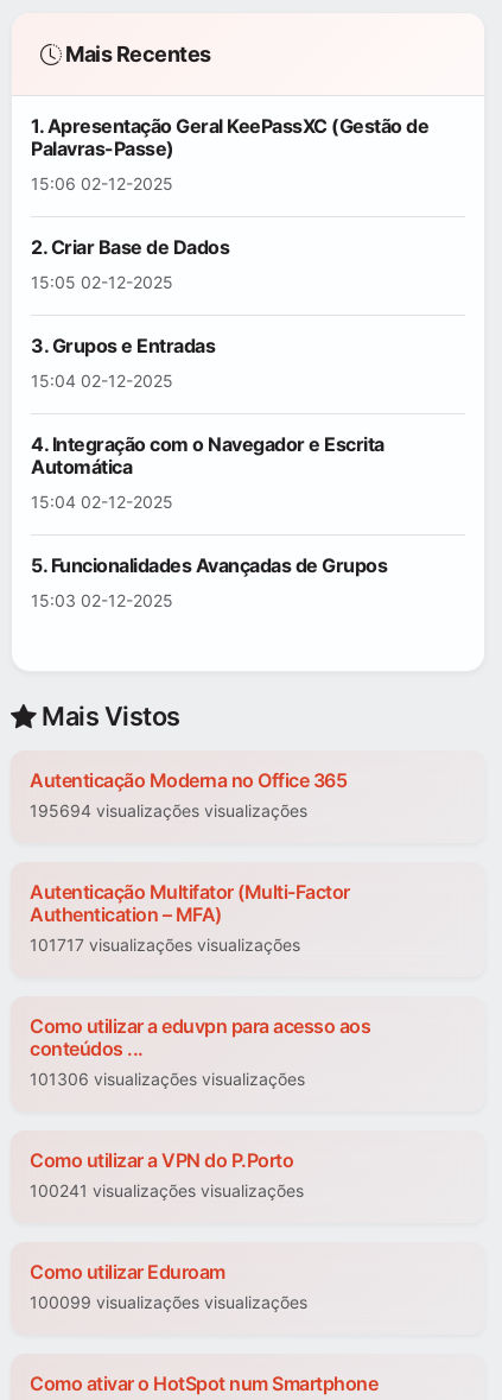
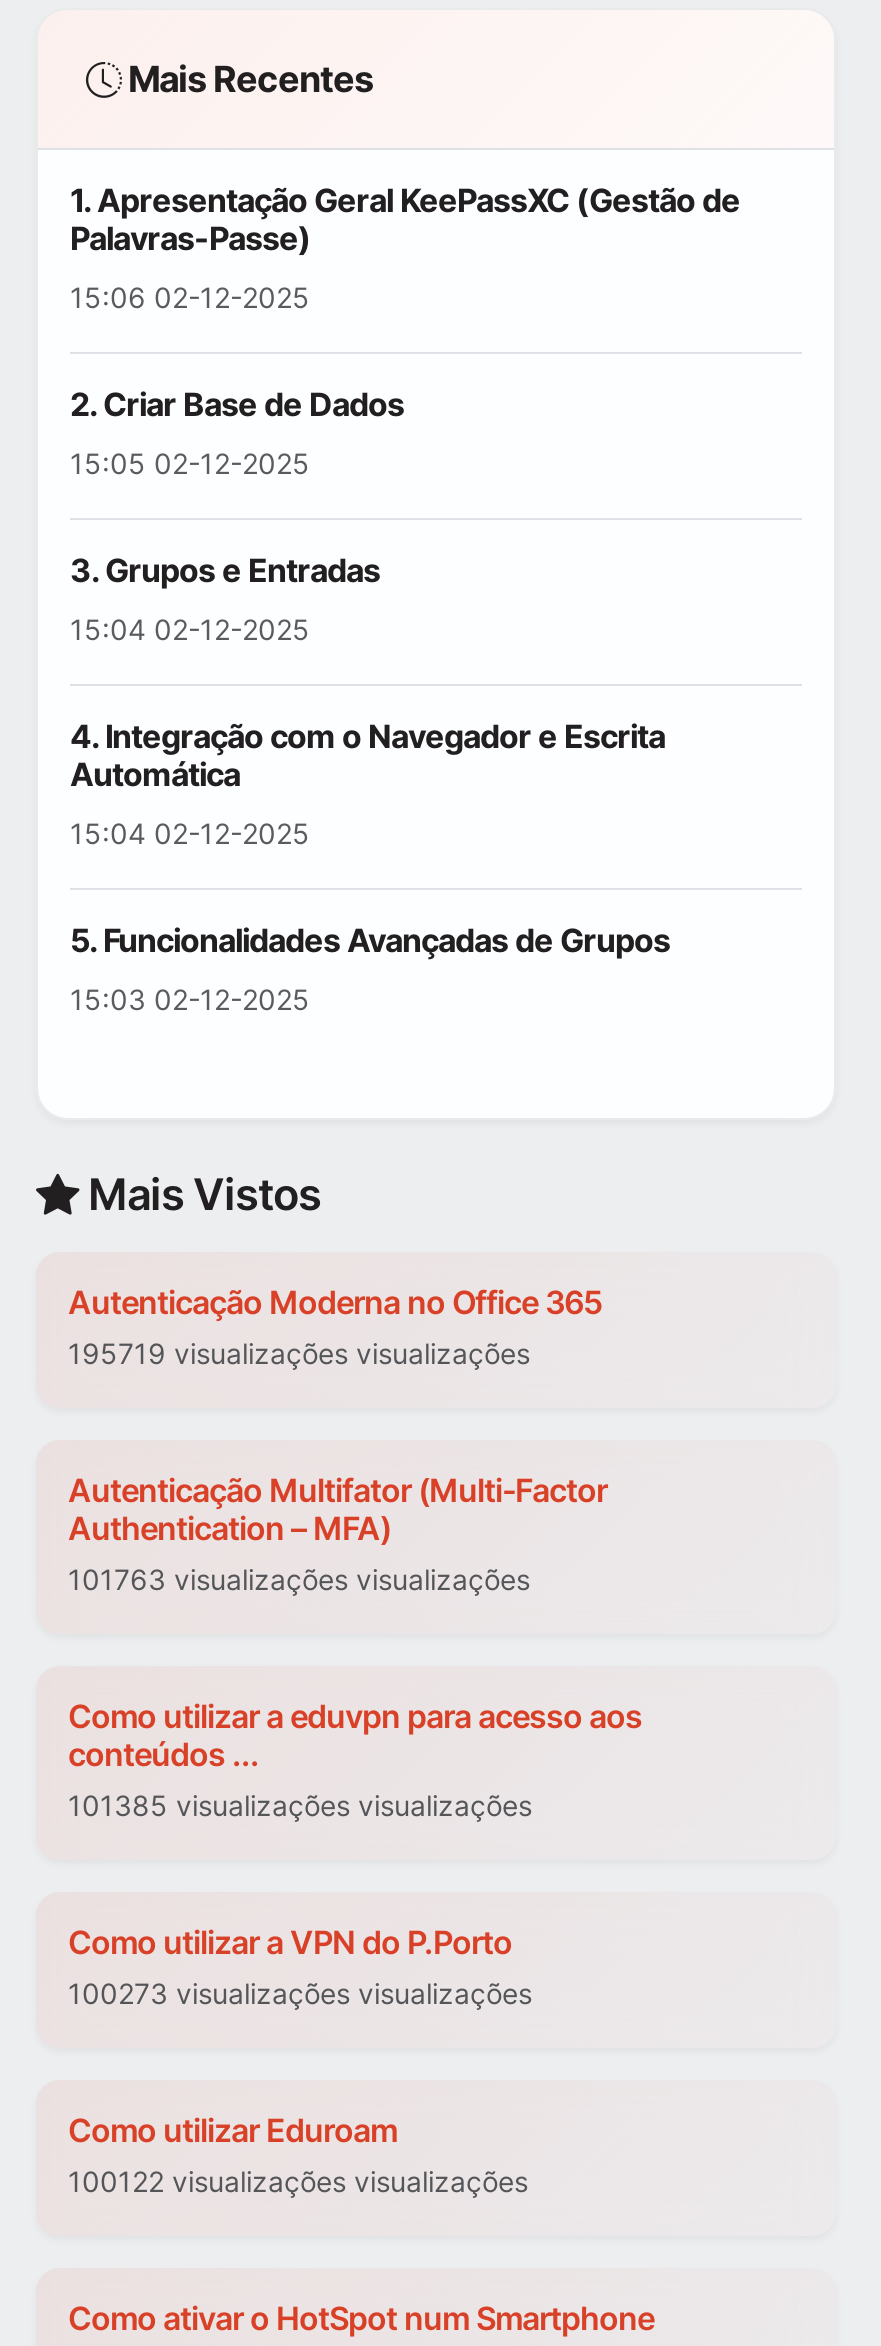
- 195694 visualizações visualizações
+ 195719 visualizações visualizações

- 101717 visualizações visualizações
+ 101763 visualizações visualizações

- 101306 visualizações visualizações
+ 101385 visualizações visualizações

- 100241 visualizações visualizações
+ 100273 visualizações visualizações

- 100099 visualizações visualizações
+ 100122 visualizações visualizações
